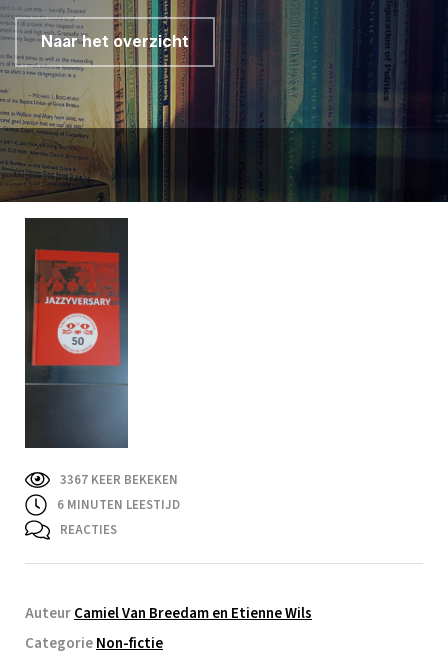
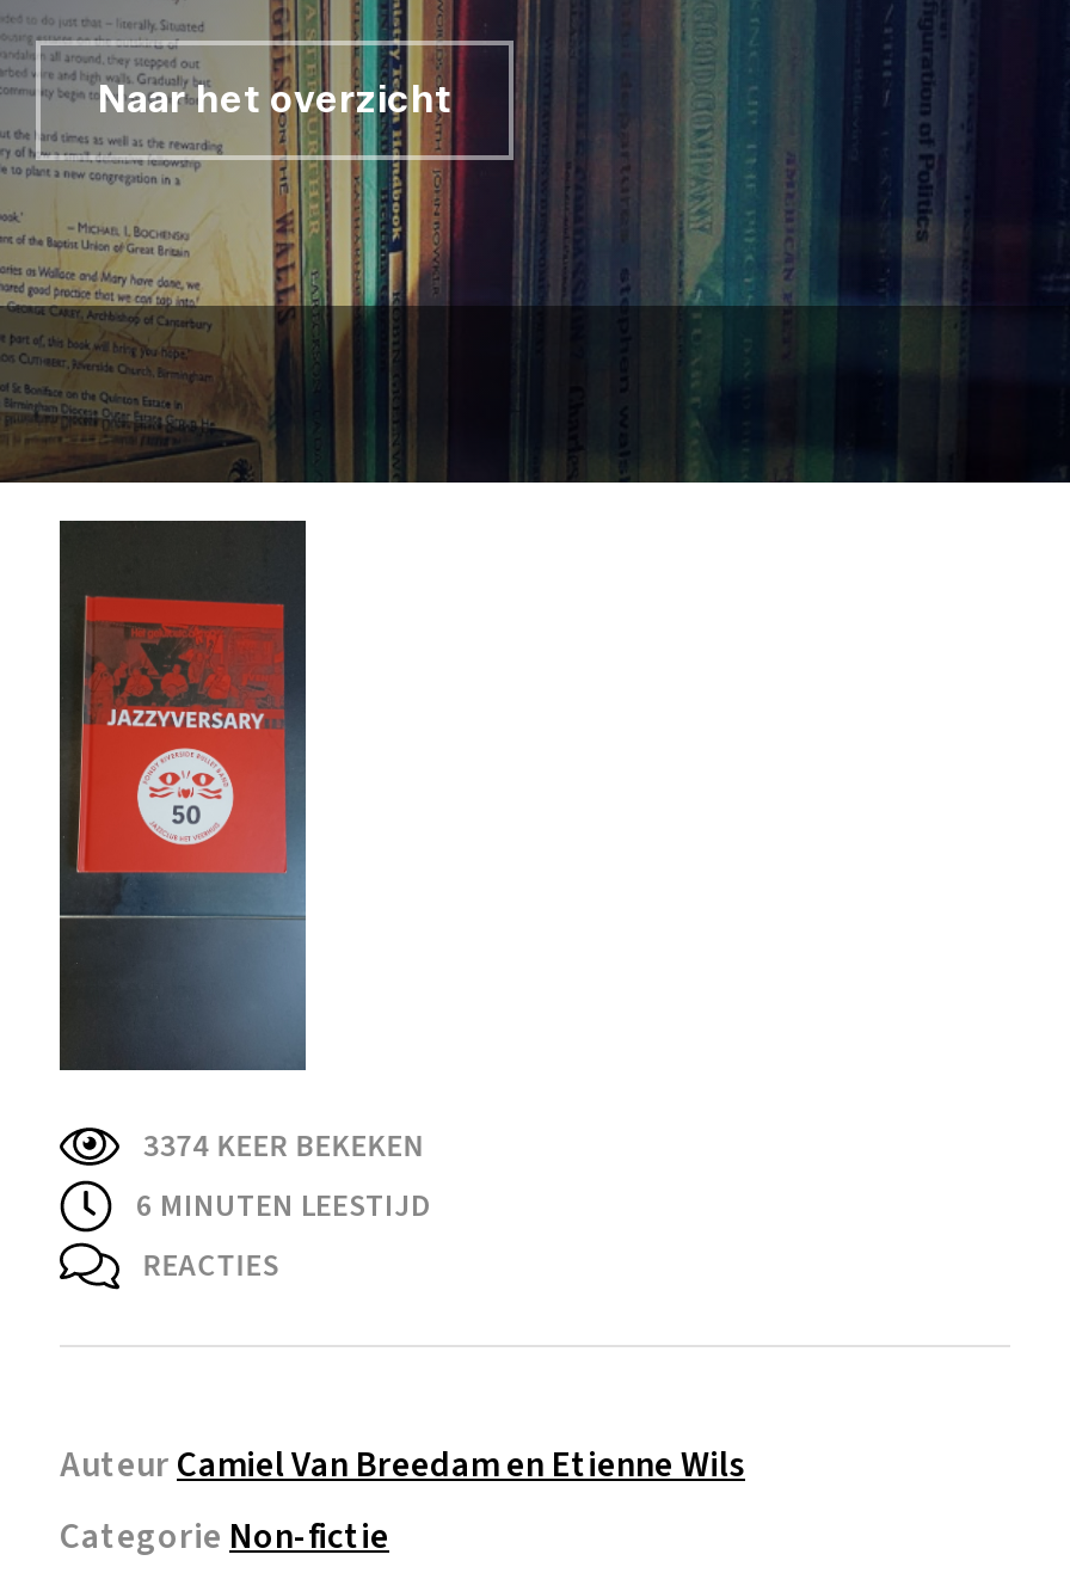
- 3367 KEER BEKEKEN
+ 3374 KEER BEKEKEN
